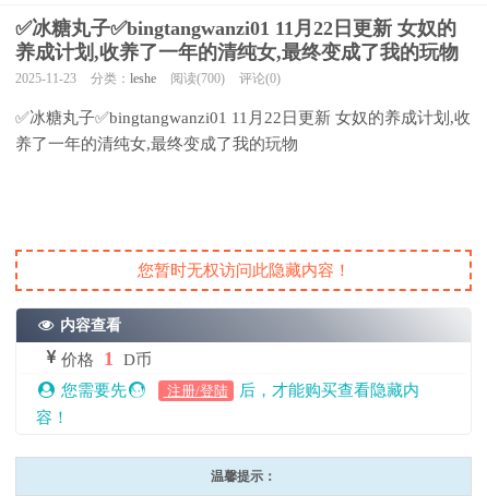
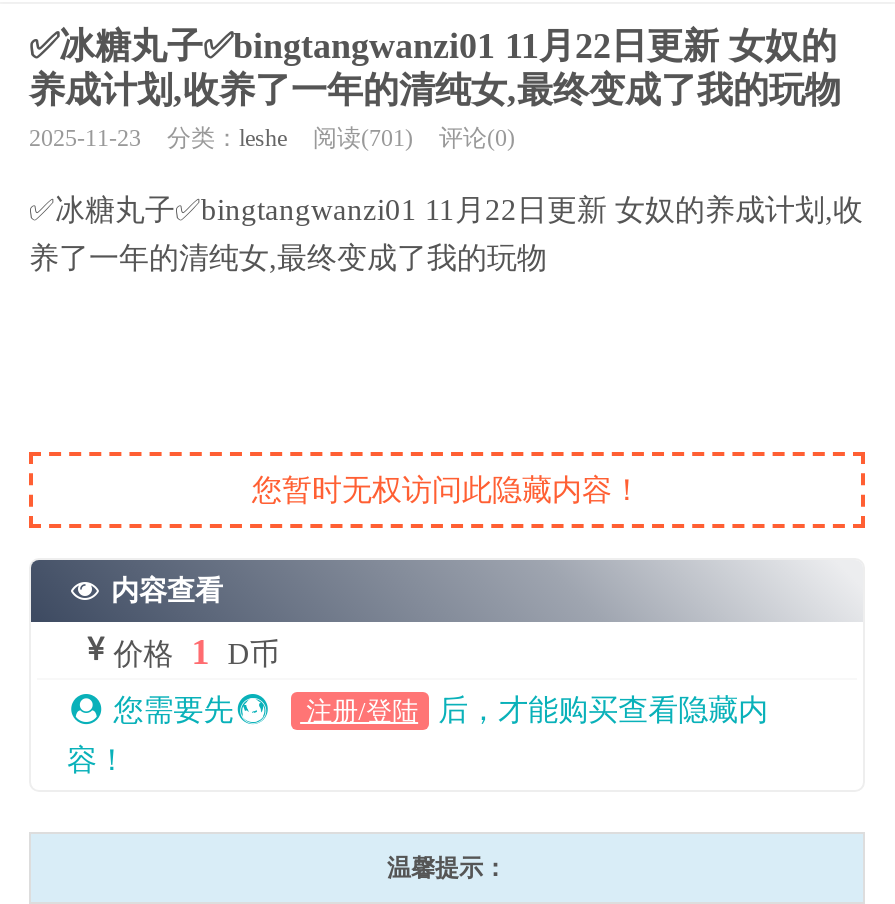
- 2025-11-23 分类：leshe 阅读(700) 评论(0)
+ 2025-11-23 分类：leshe 阅读(701) 评论(0)
